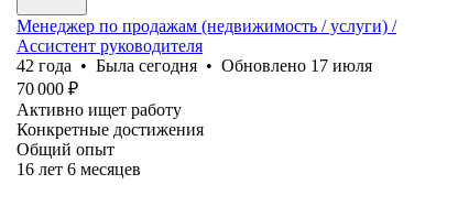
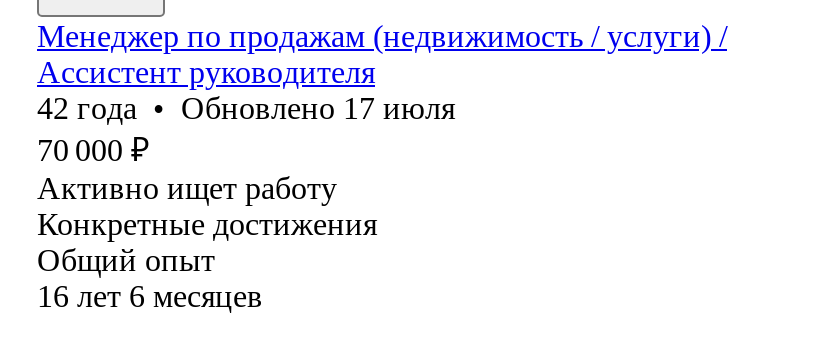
- 42 года • Была сегодня • Обновлено 17 июля
+ 42 года • Обновлено 17 июля
